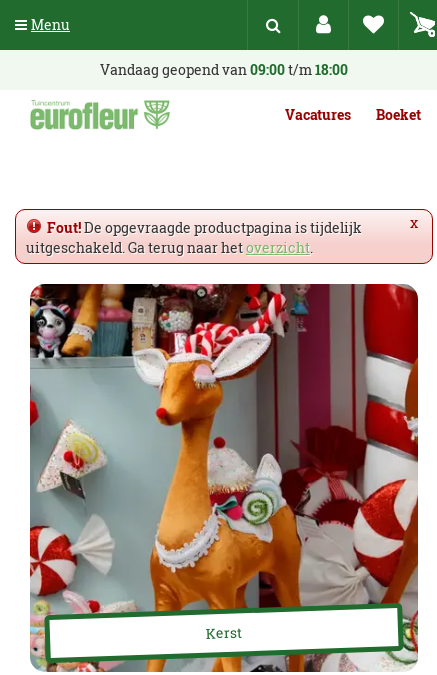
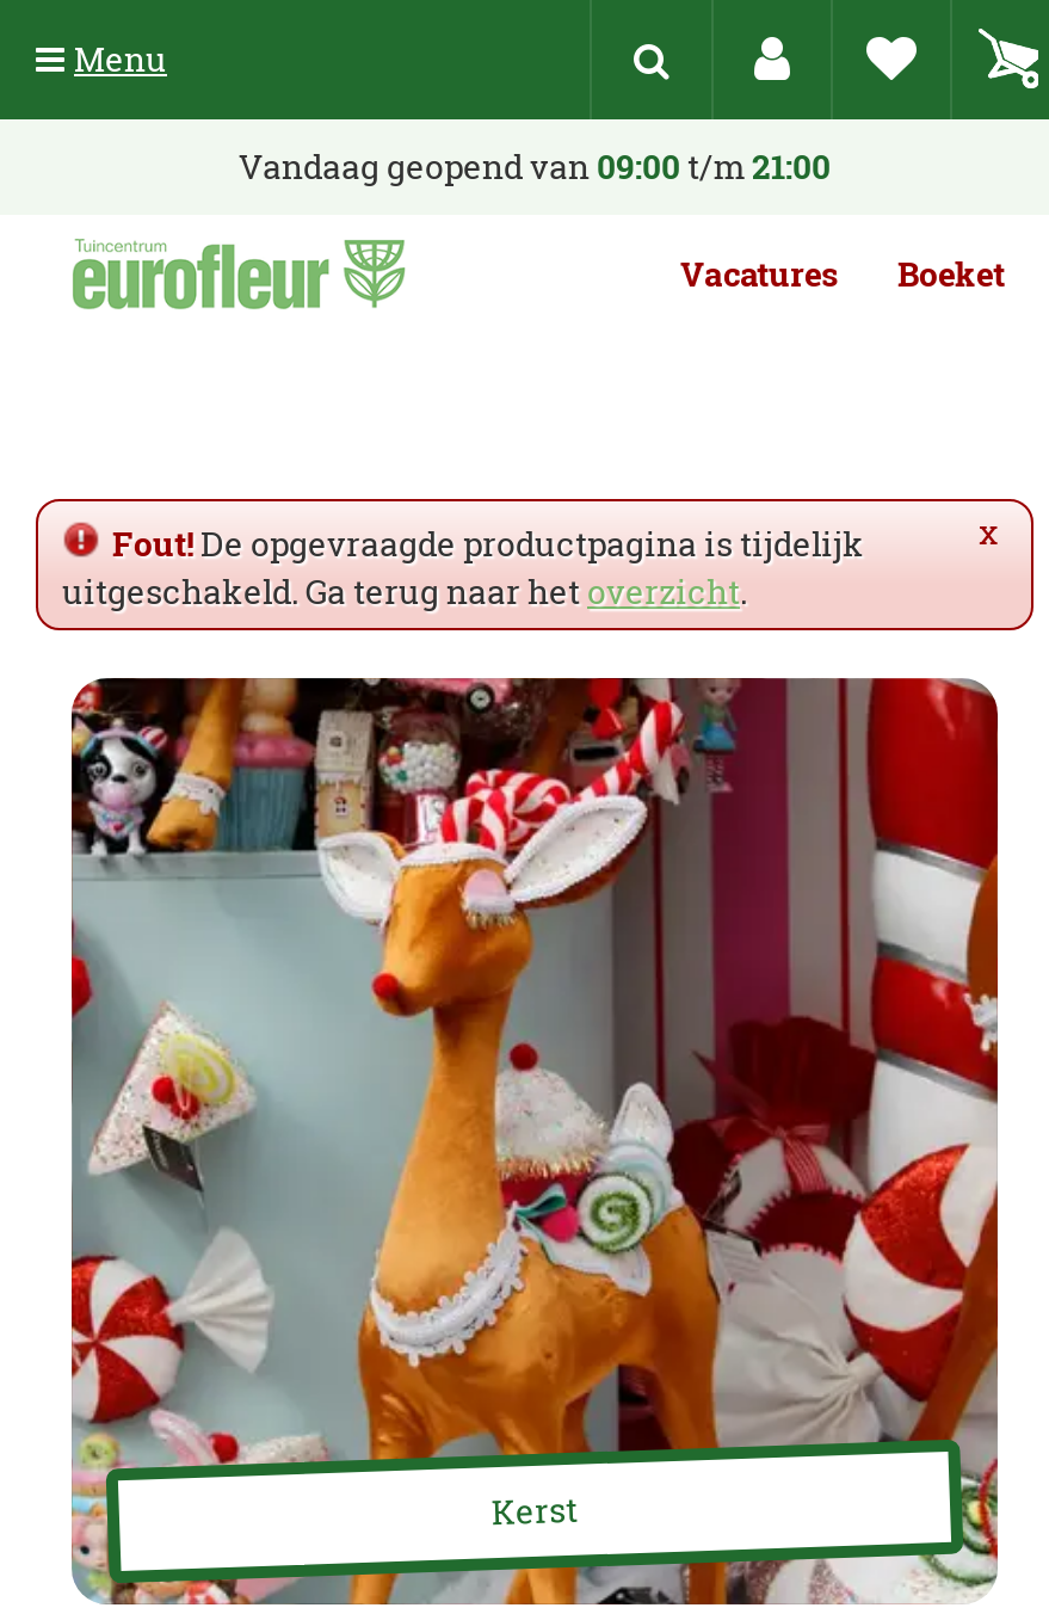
- Vandaag geopend van 09:00 t/m 18:00
+ Vandaag geopend van 09:00 t/m 21:00
